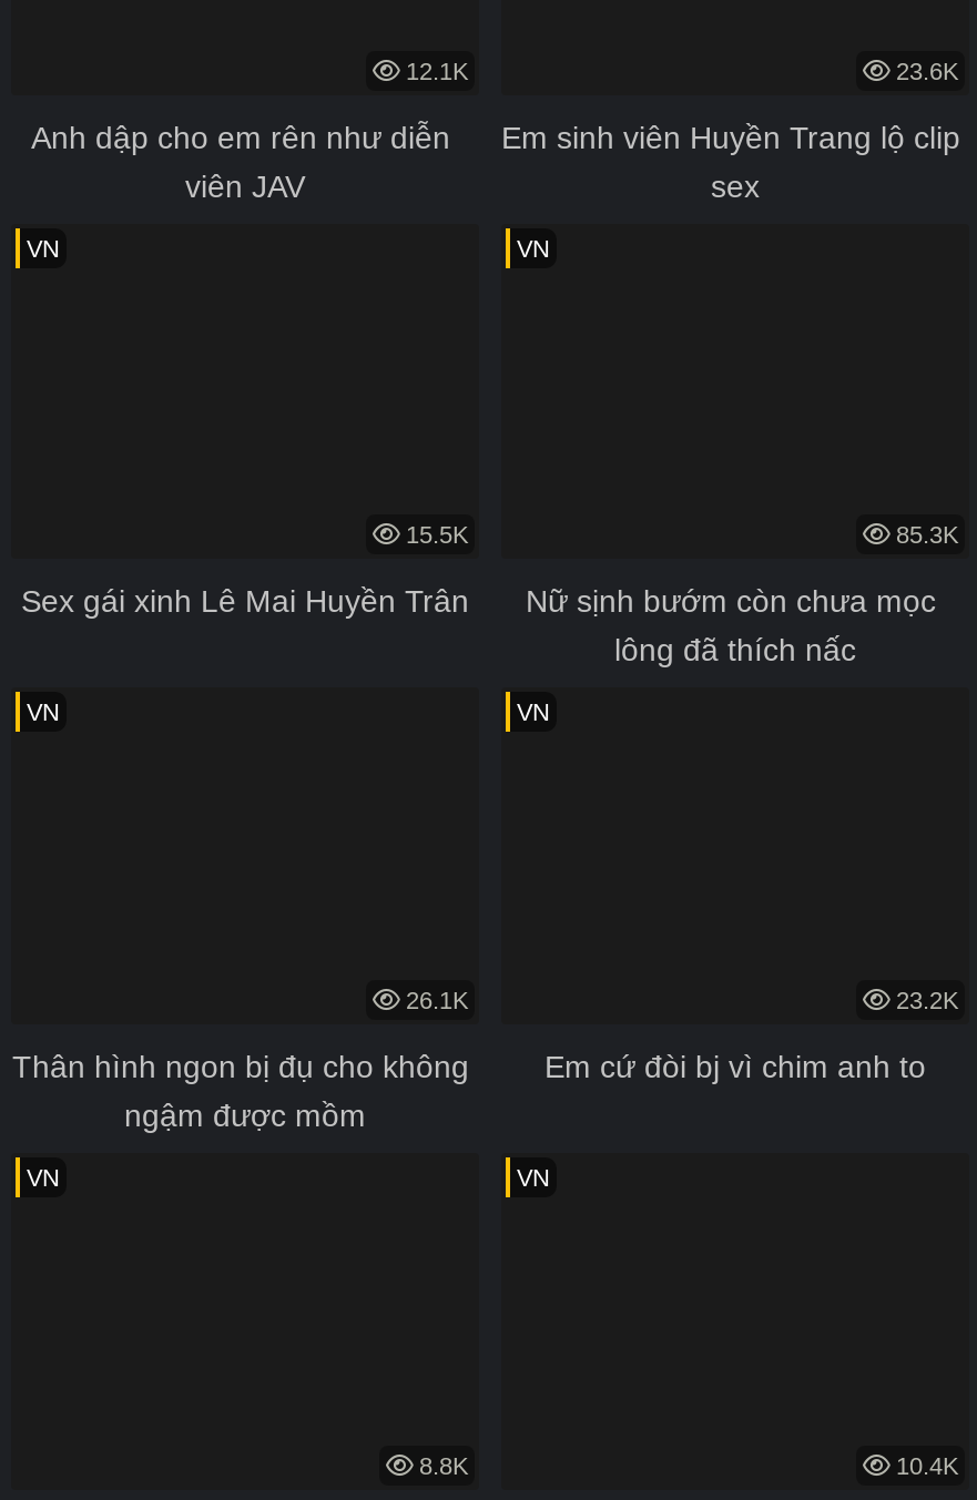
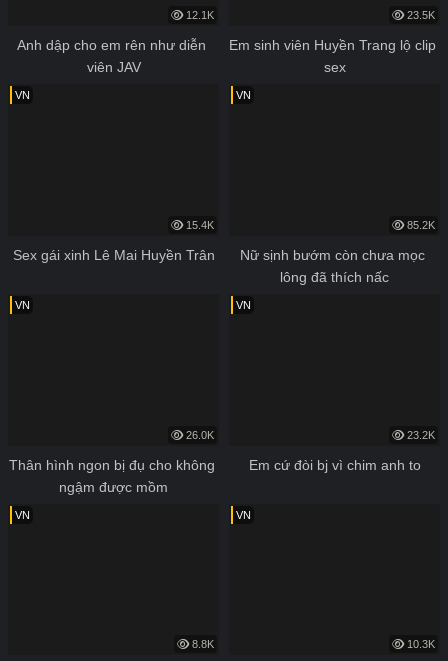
- 23.6K
+ 23.5K

- 15.5K
+ 15.4K

- 85.3K
+ 85.2K

- 26.1K
+ 26.0K

- 10.4K
+ 10.3K
